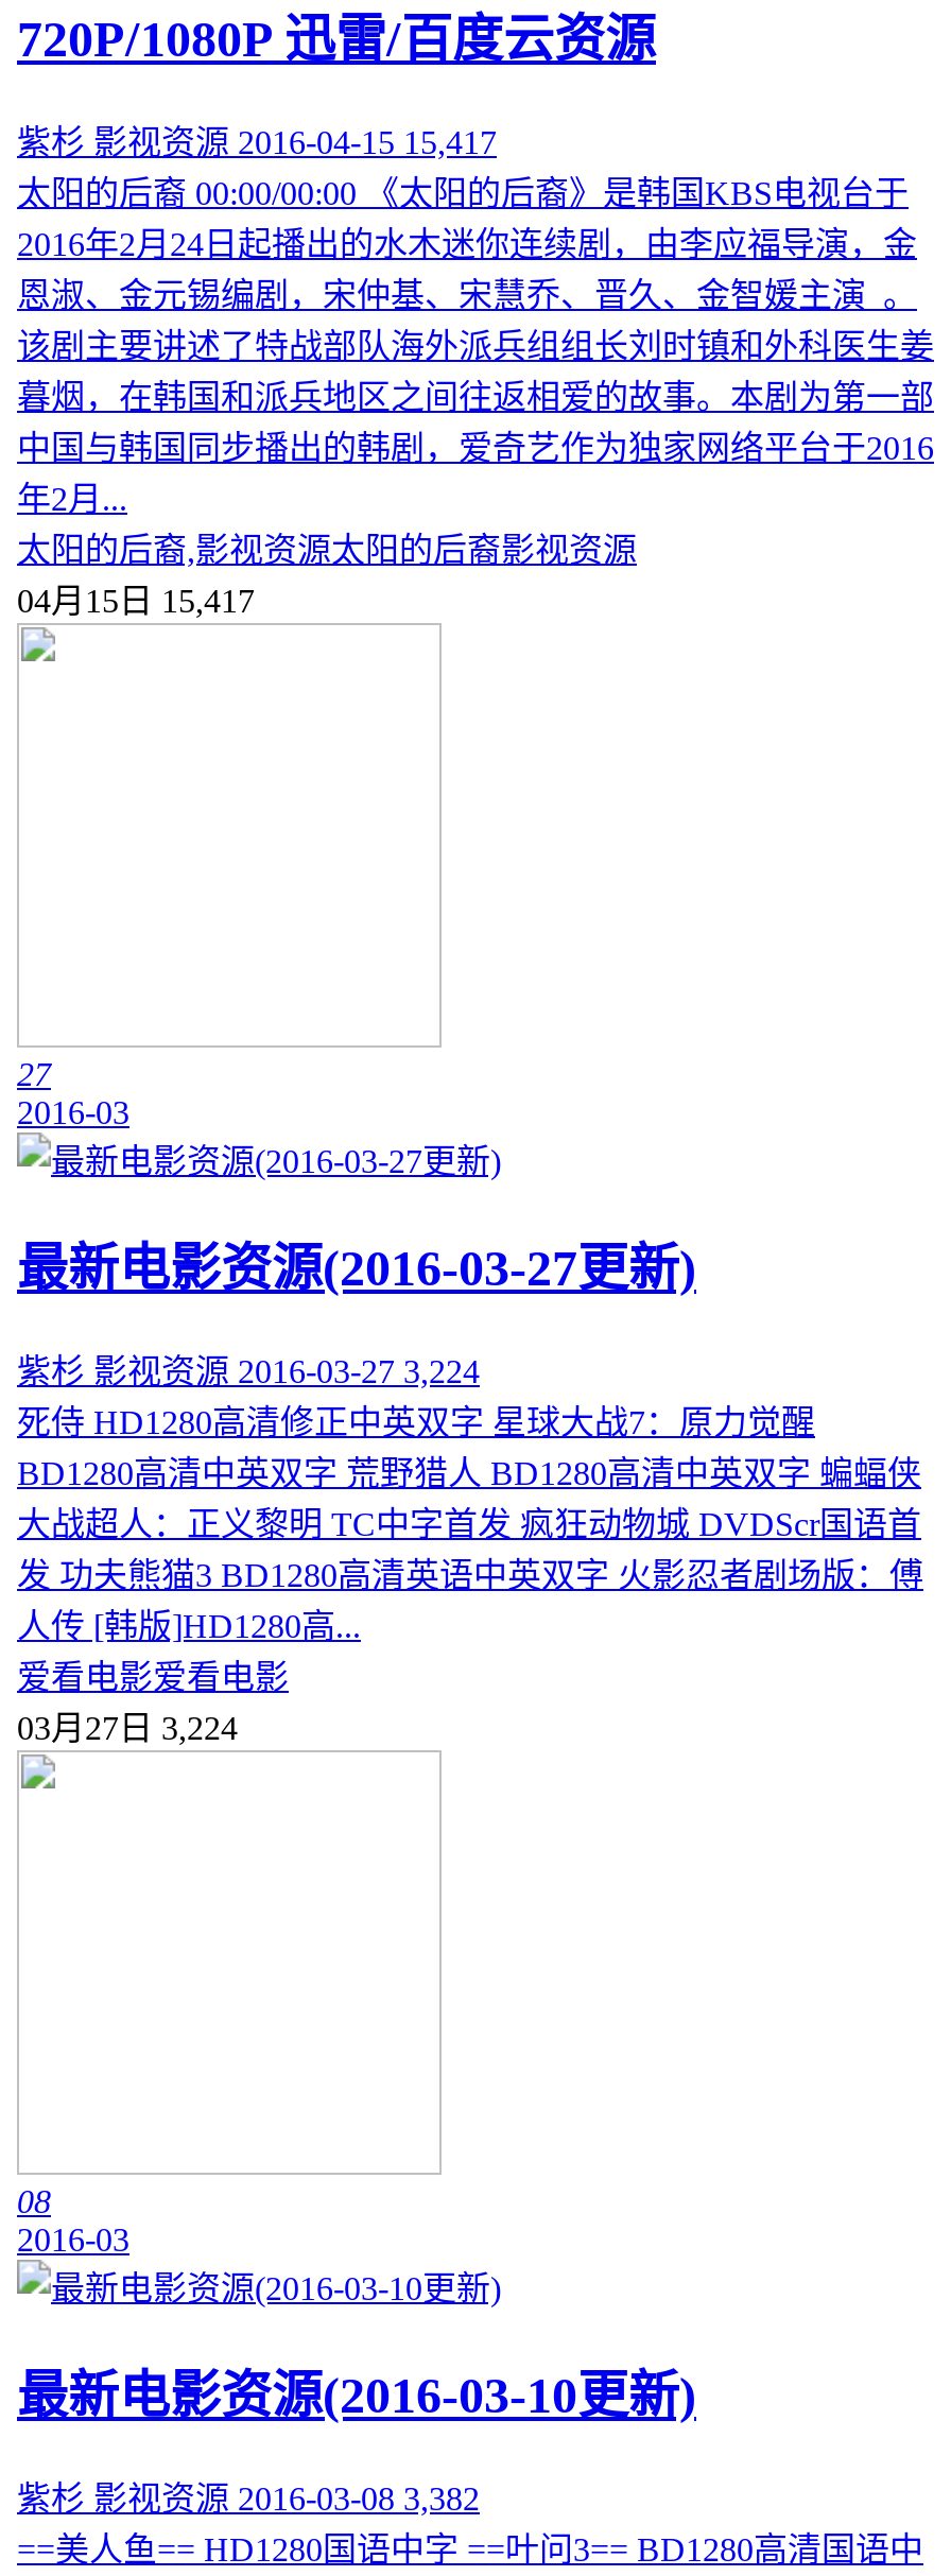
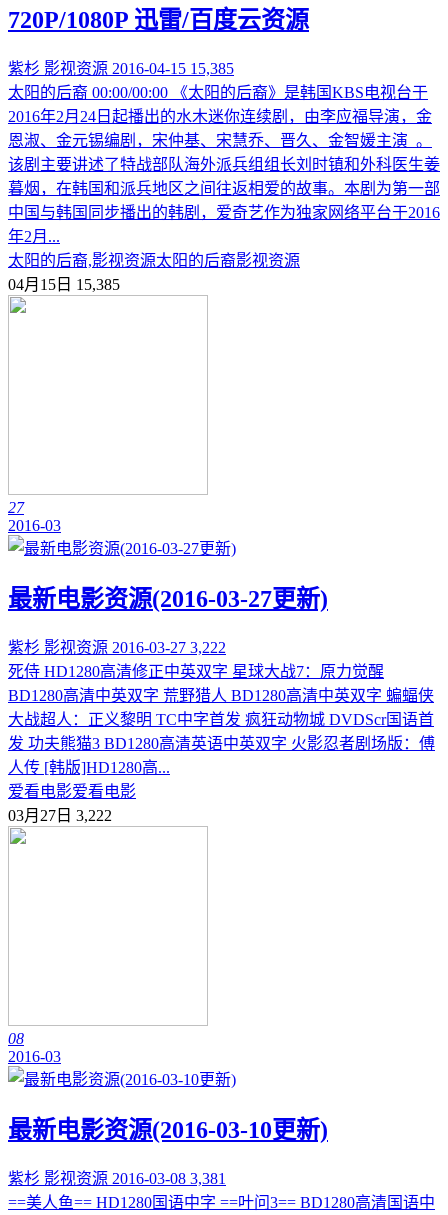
- 紫杉 影视资源 2016-04-15 15,417
+ 紫杉 影视资源 2016-04-15 15,385

- 04月15日 15,417
+ 04月15日 15,385

- 紫杉 影视资源 2016-03-27 3,224
+ 紫杉 影视资源 2016-03-27 3,222

- 03月27日 3,224
+ 03月27日 3,222

- 紫杉 影视资源 2016-03-08 3,382
+ 紫杉 影视资源 2016-03-08 3,381
